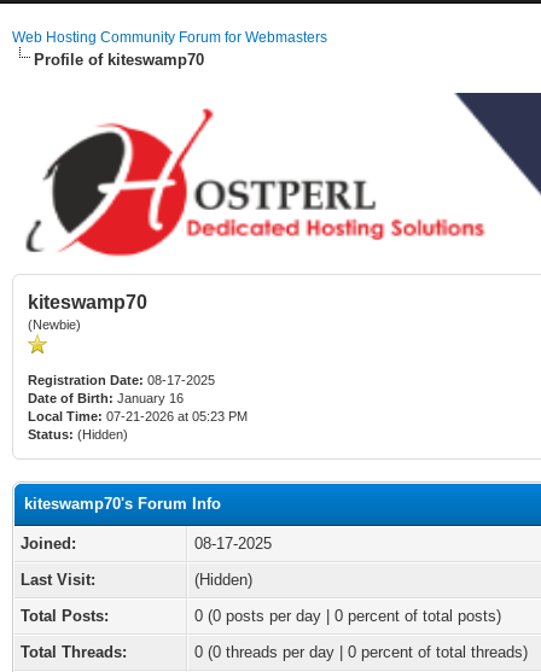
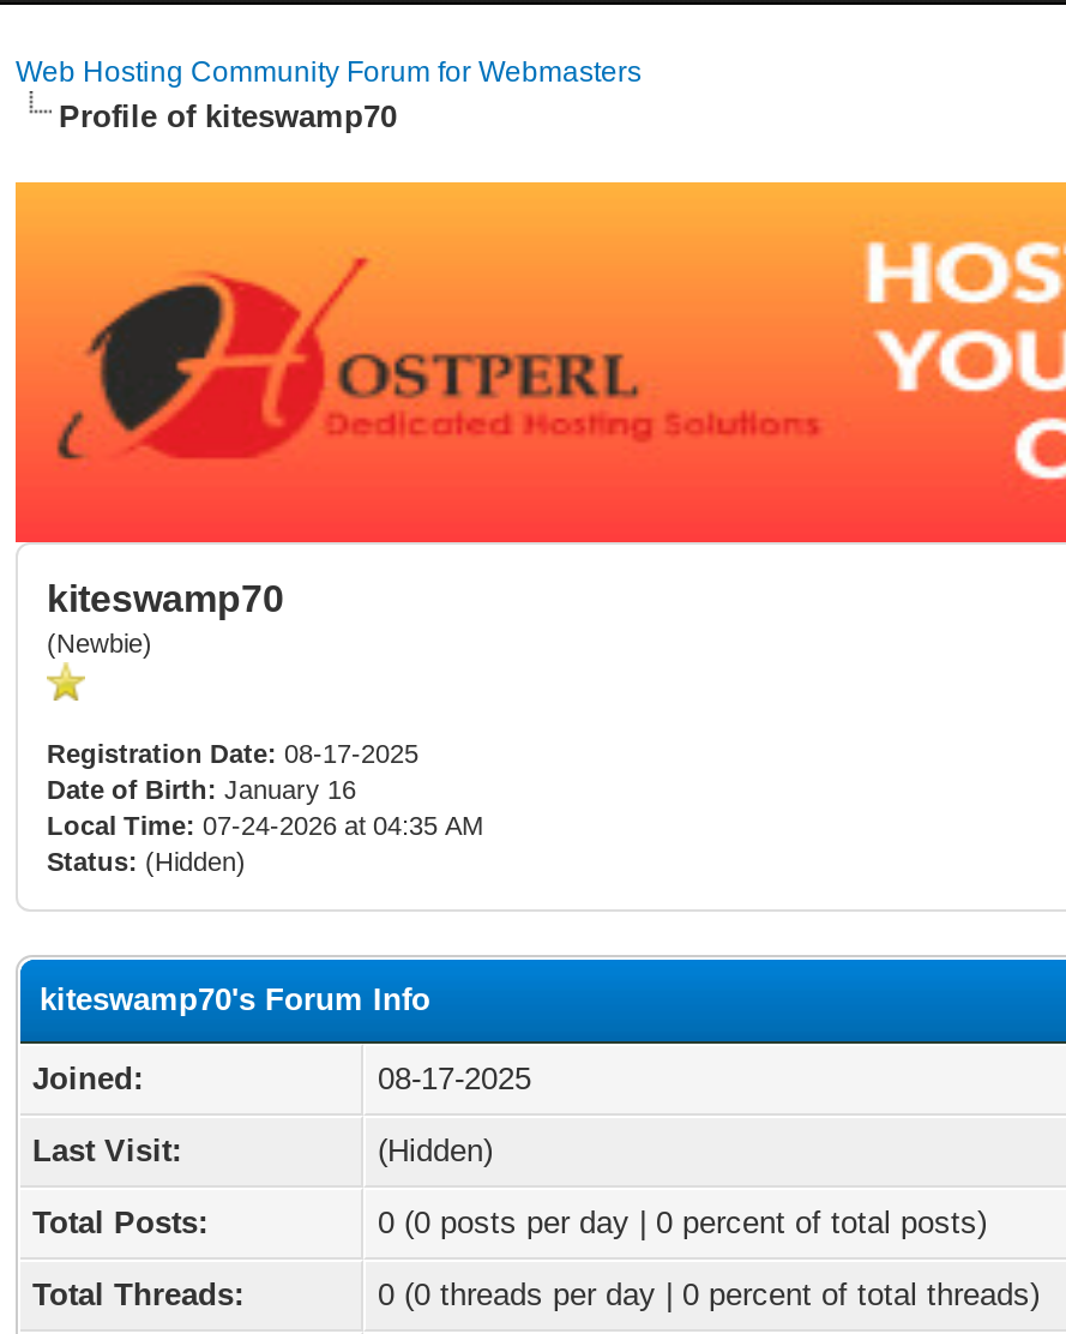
- [image]
+ [image]

- Local Time: 07-21-2026 at 05:23 PM
+ Local Time: 07-24-2026 at 04:35 AM
